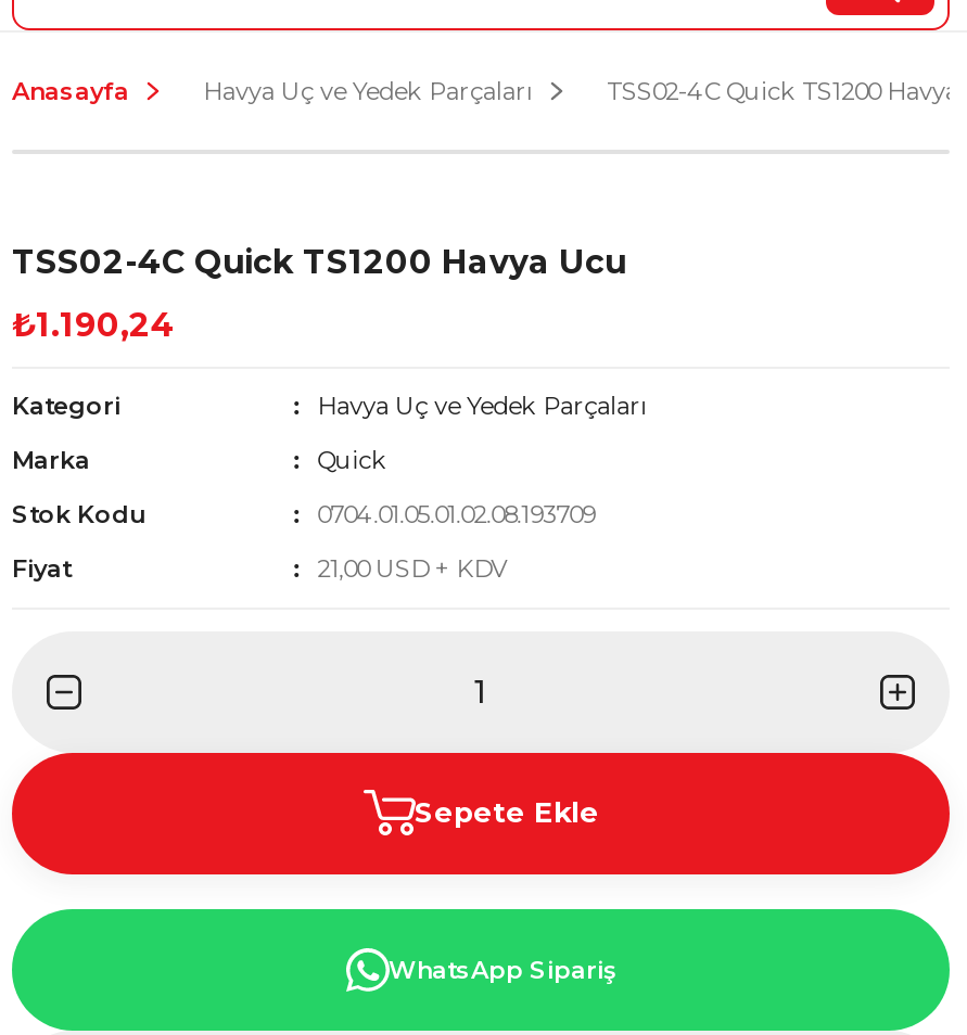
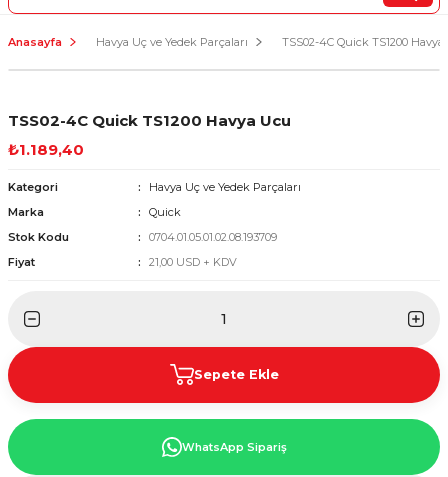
- ₺1.190,24
+ ₺1.189,40
